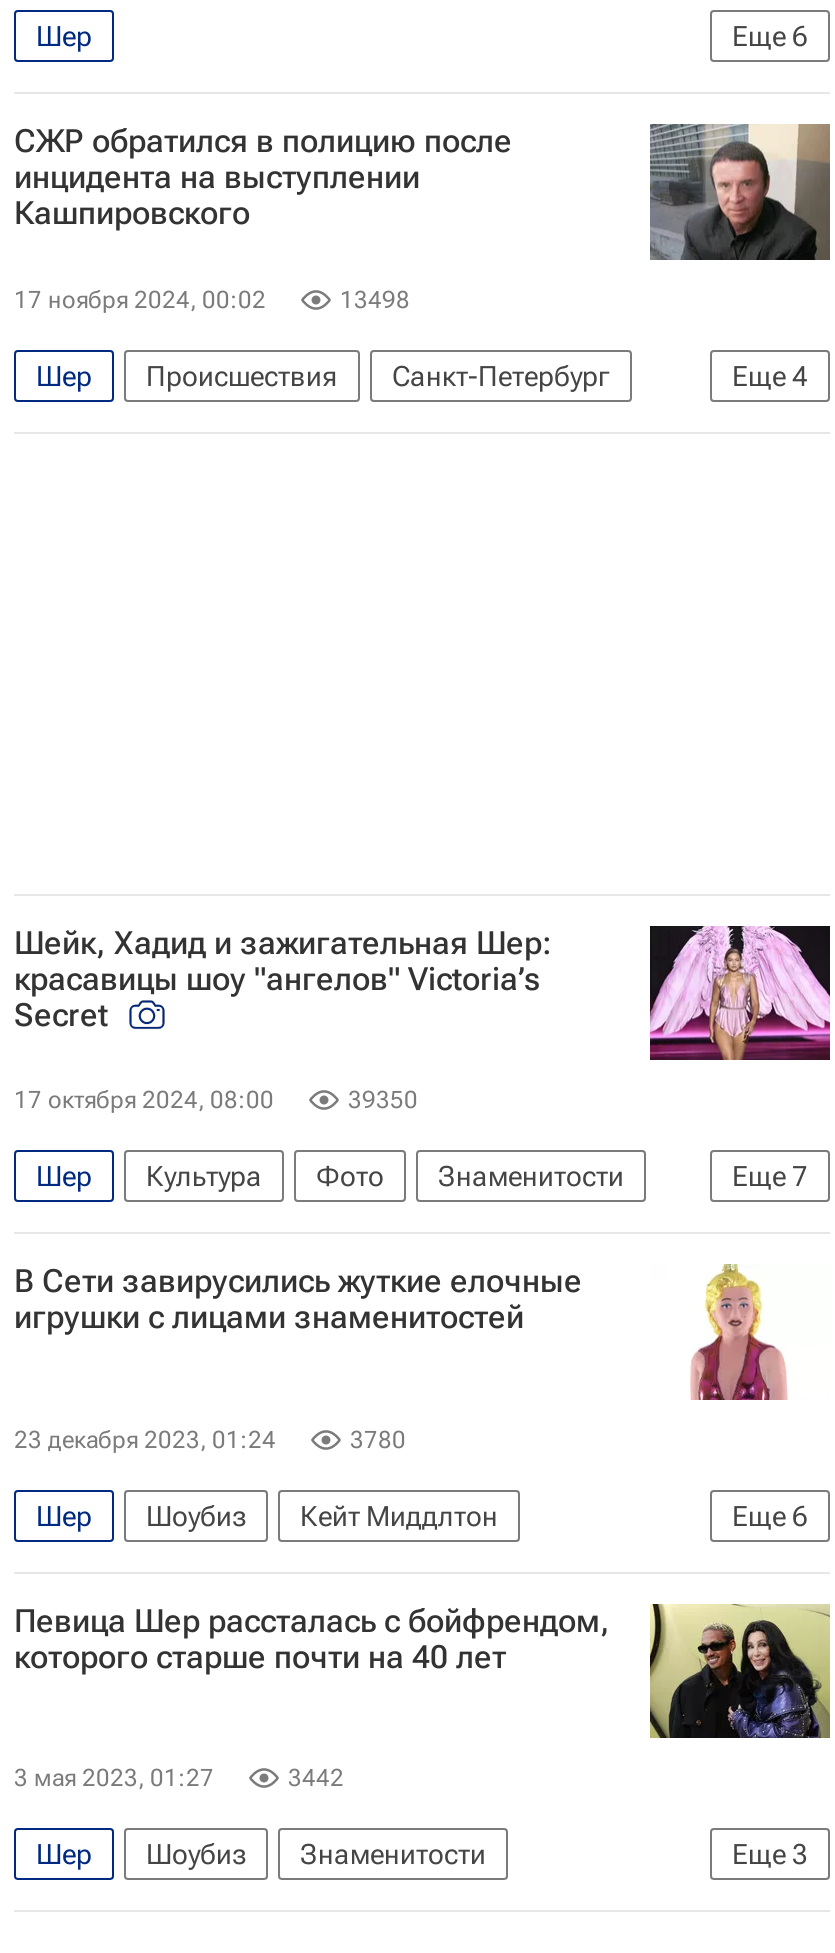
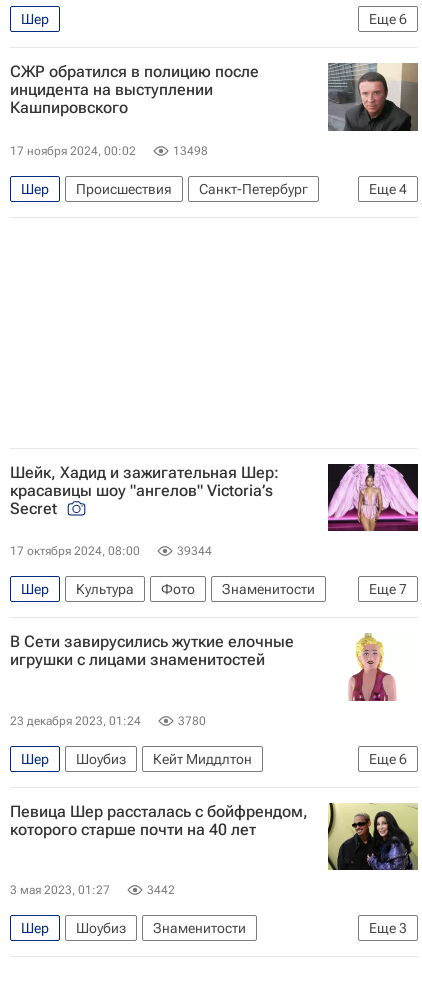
- 39350
+ 39344
